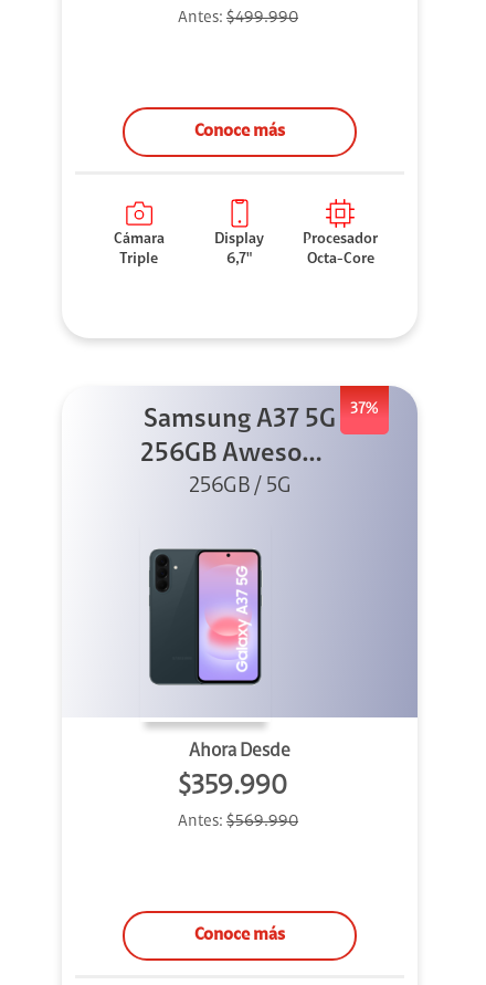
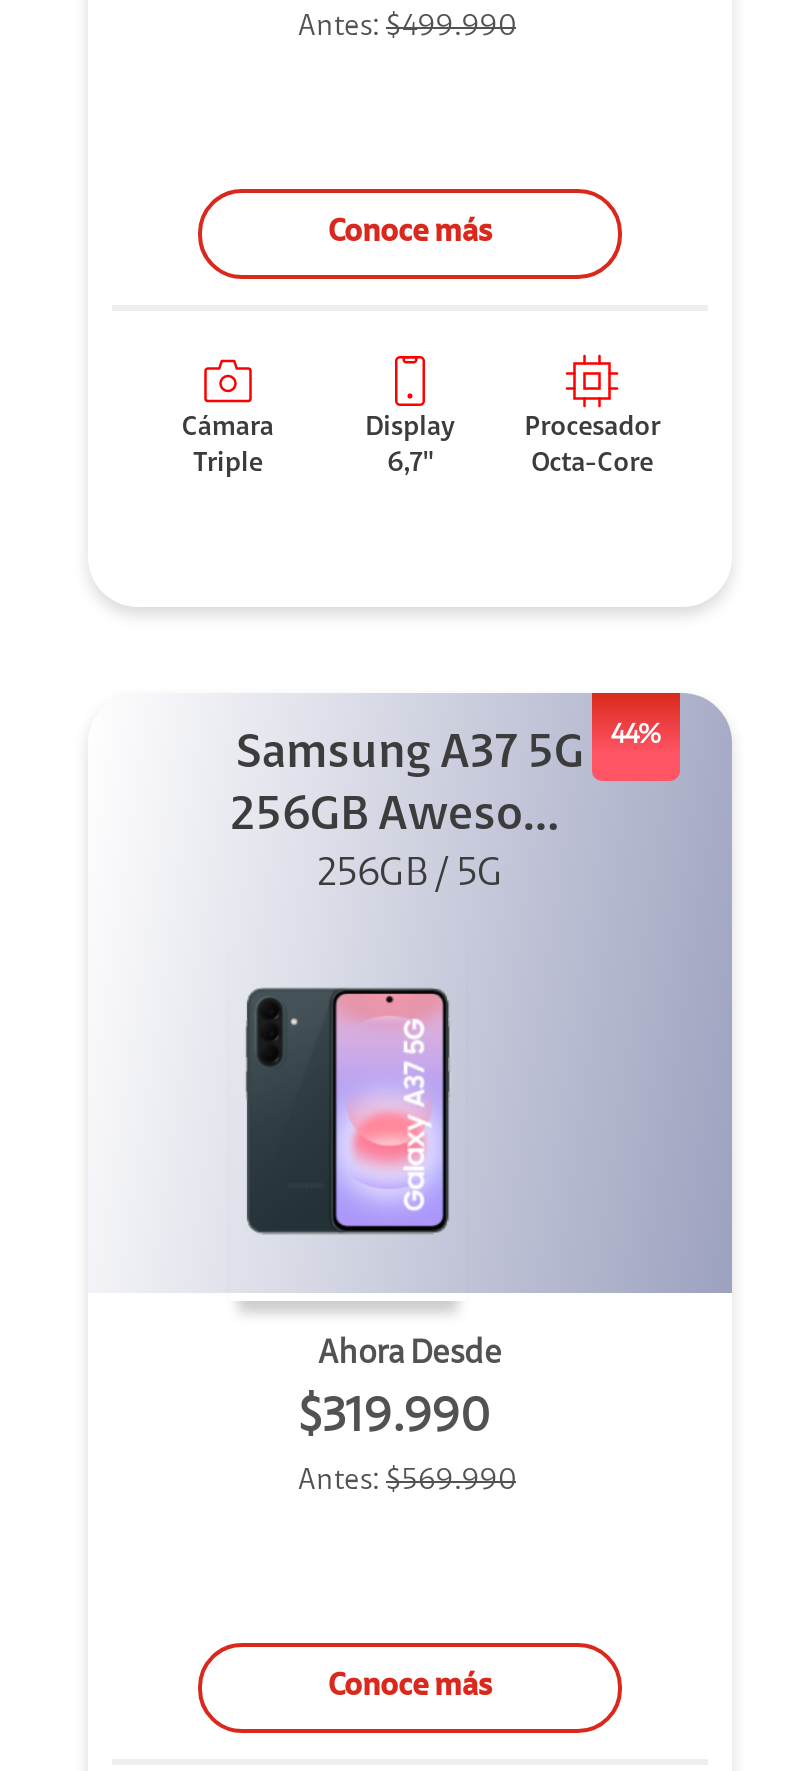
- Samsung A37 5G 37%
+ Samsung A37 5G 44%

- $359.990
+ $319.990
